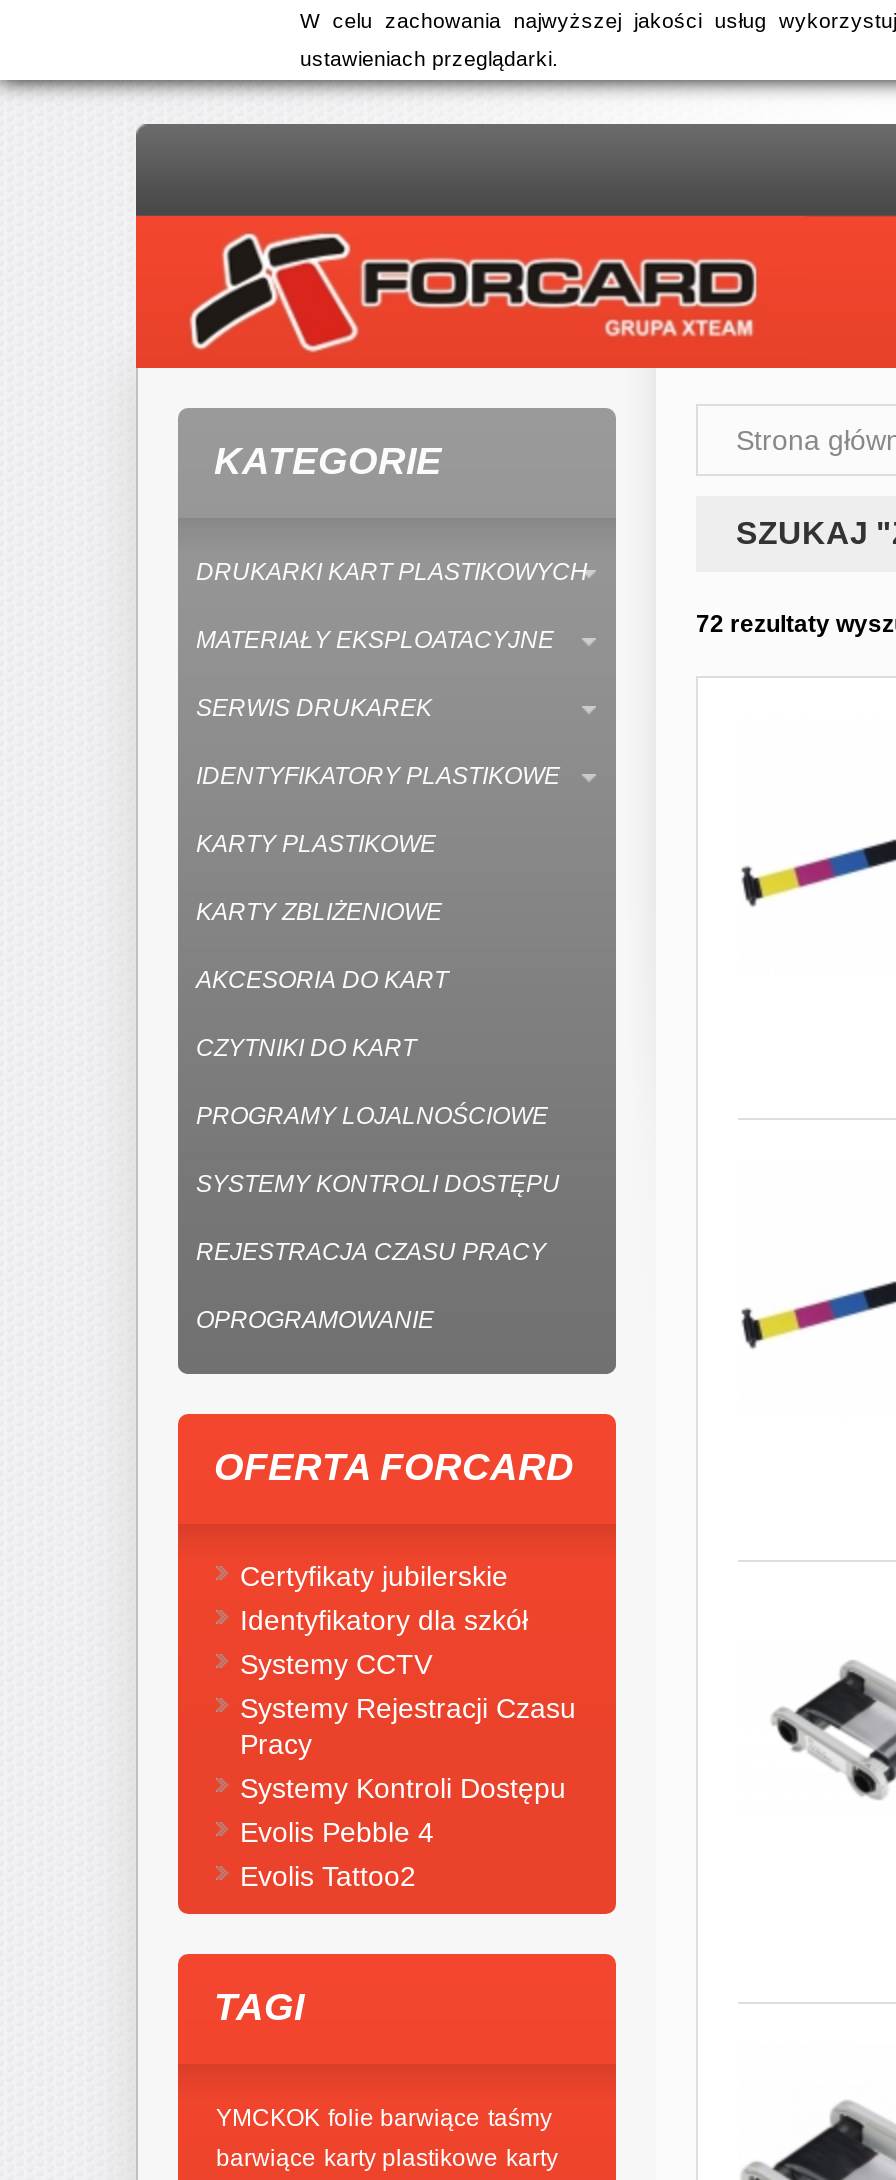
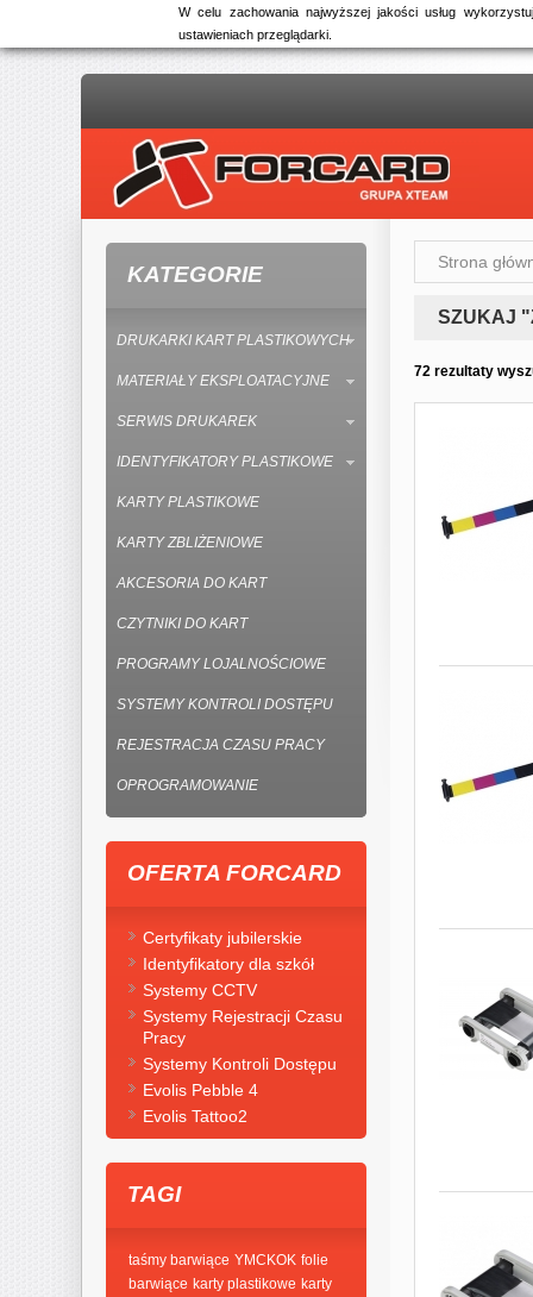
- YMCKOK folie barwiące taśmy
+ taśmy barwiące YMCKOK folie
